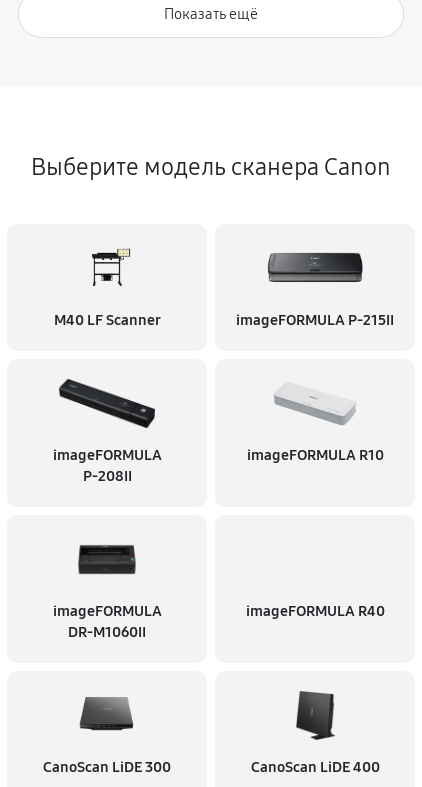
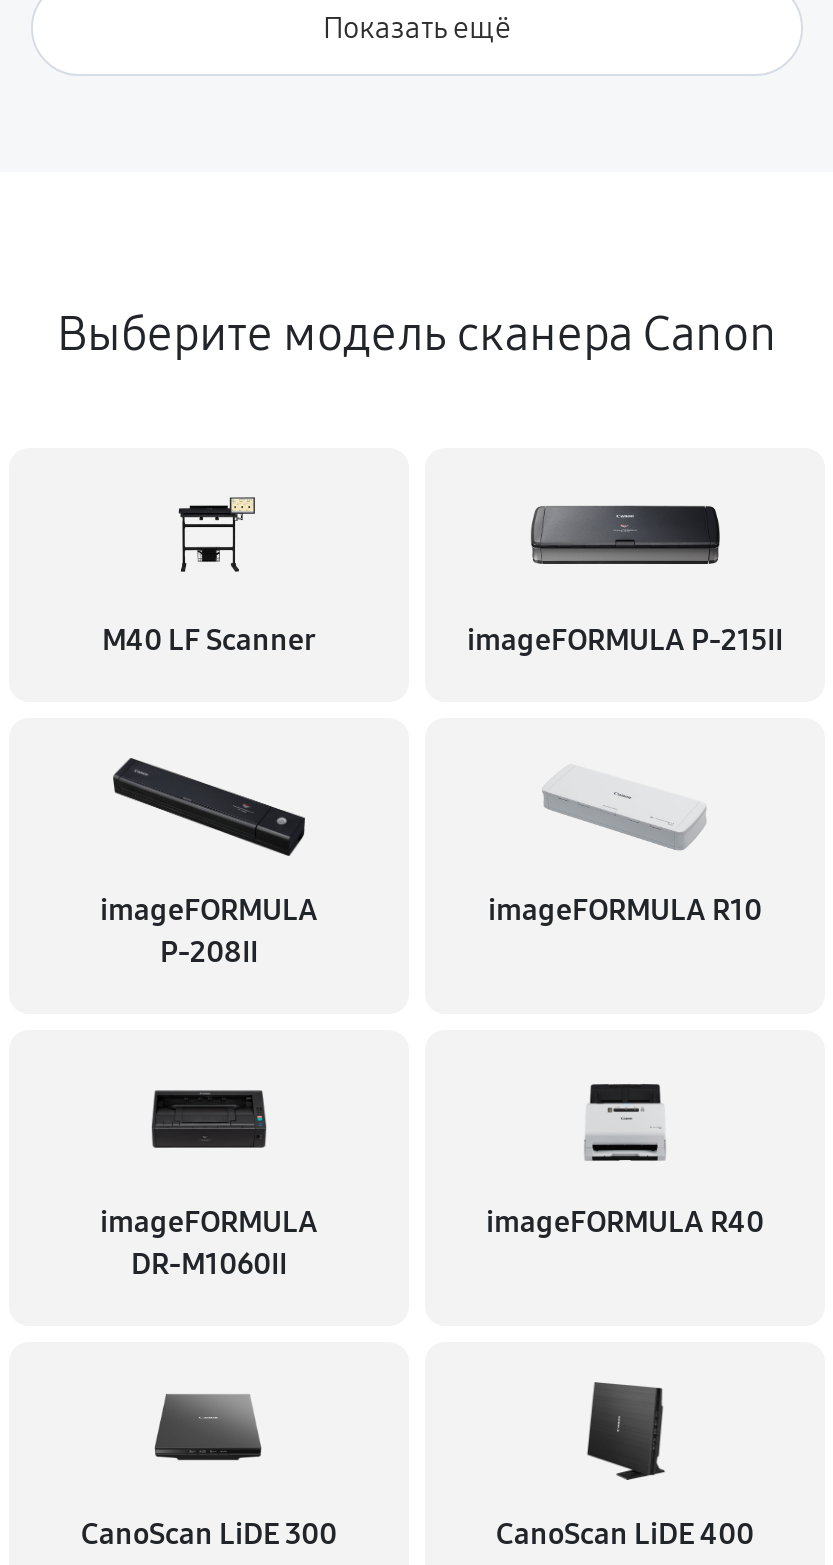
+ [image]
